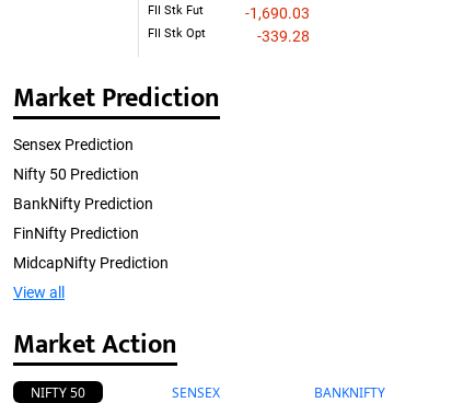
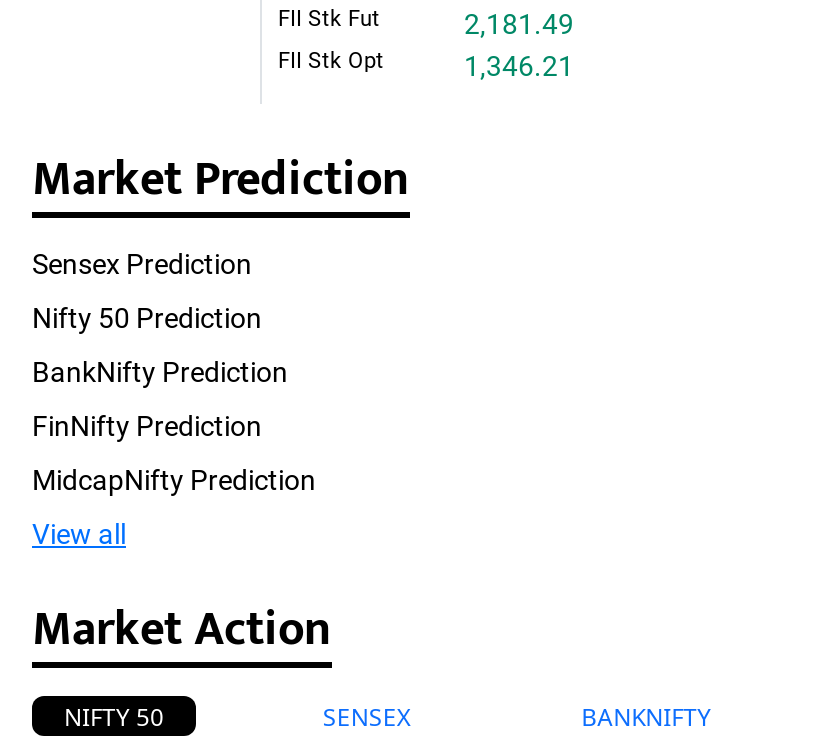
- -1,690.03
+ 2,181.49

- -339.28
+ 1,346.21
